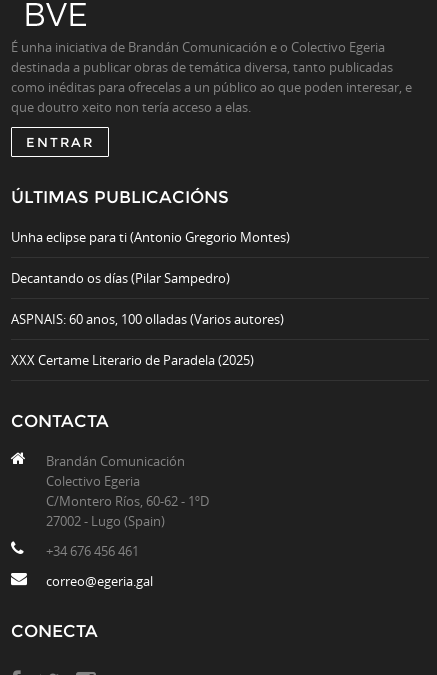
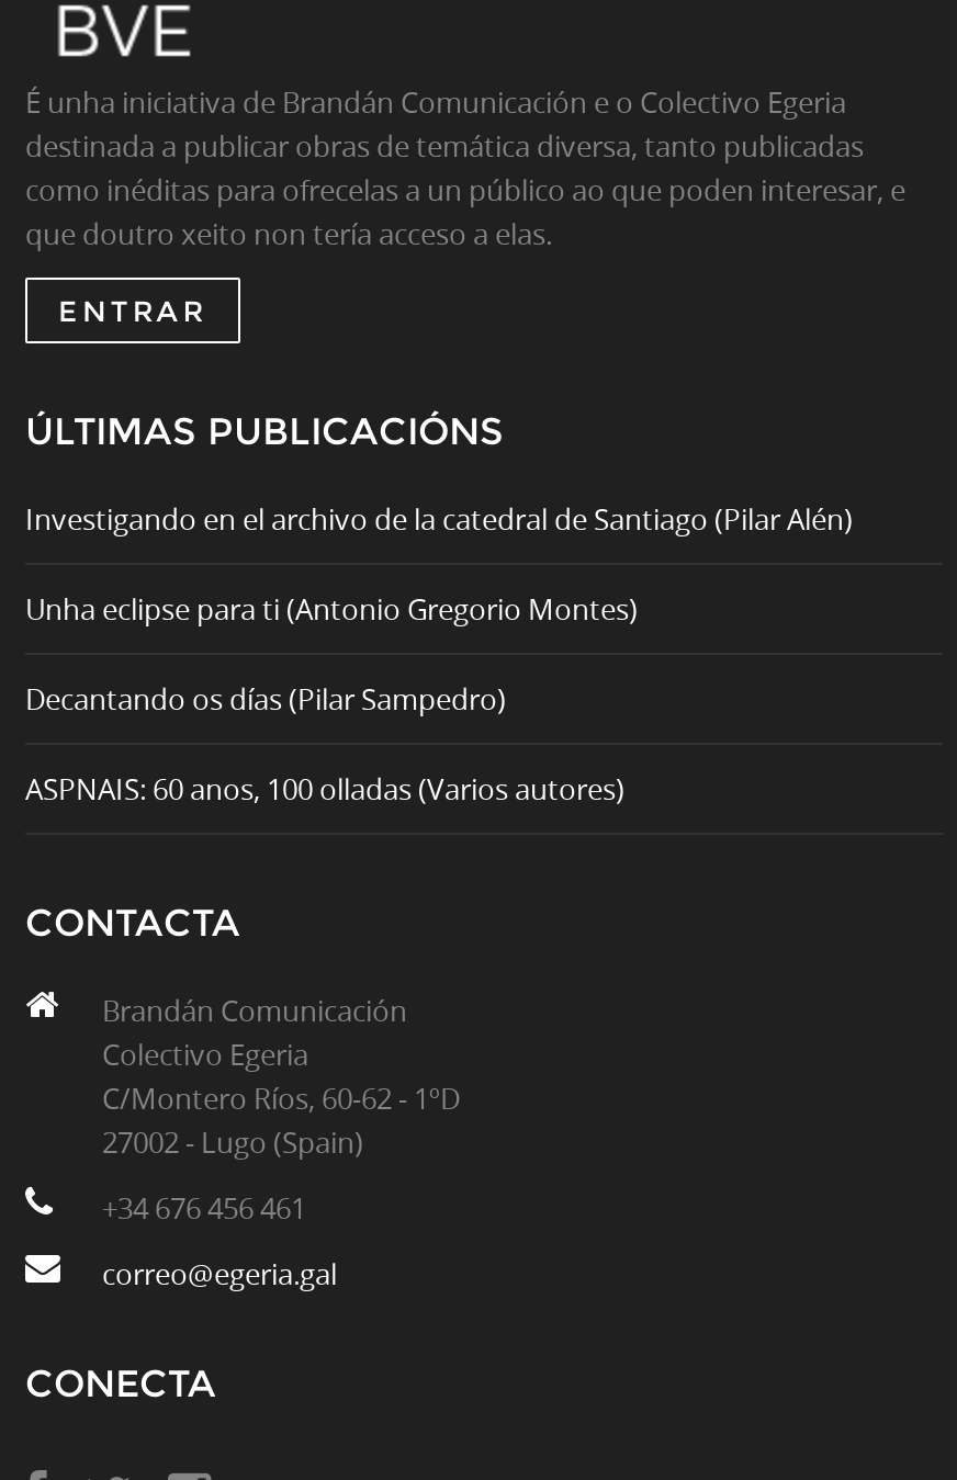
+ Investigando en el archivo de la catedral de Santiago (Pilar Alén)

moved down: Unha eclipse para ti (Antonio Gregorio Montes) | Decantando os días (Pilar Sampedro) | ASPNAIS: 60 anos, 100 olladas (Varios autores)

- XXX Certame Literario de Paradela (2025)
